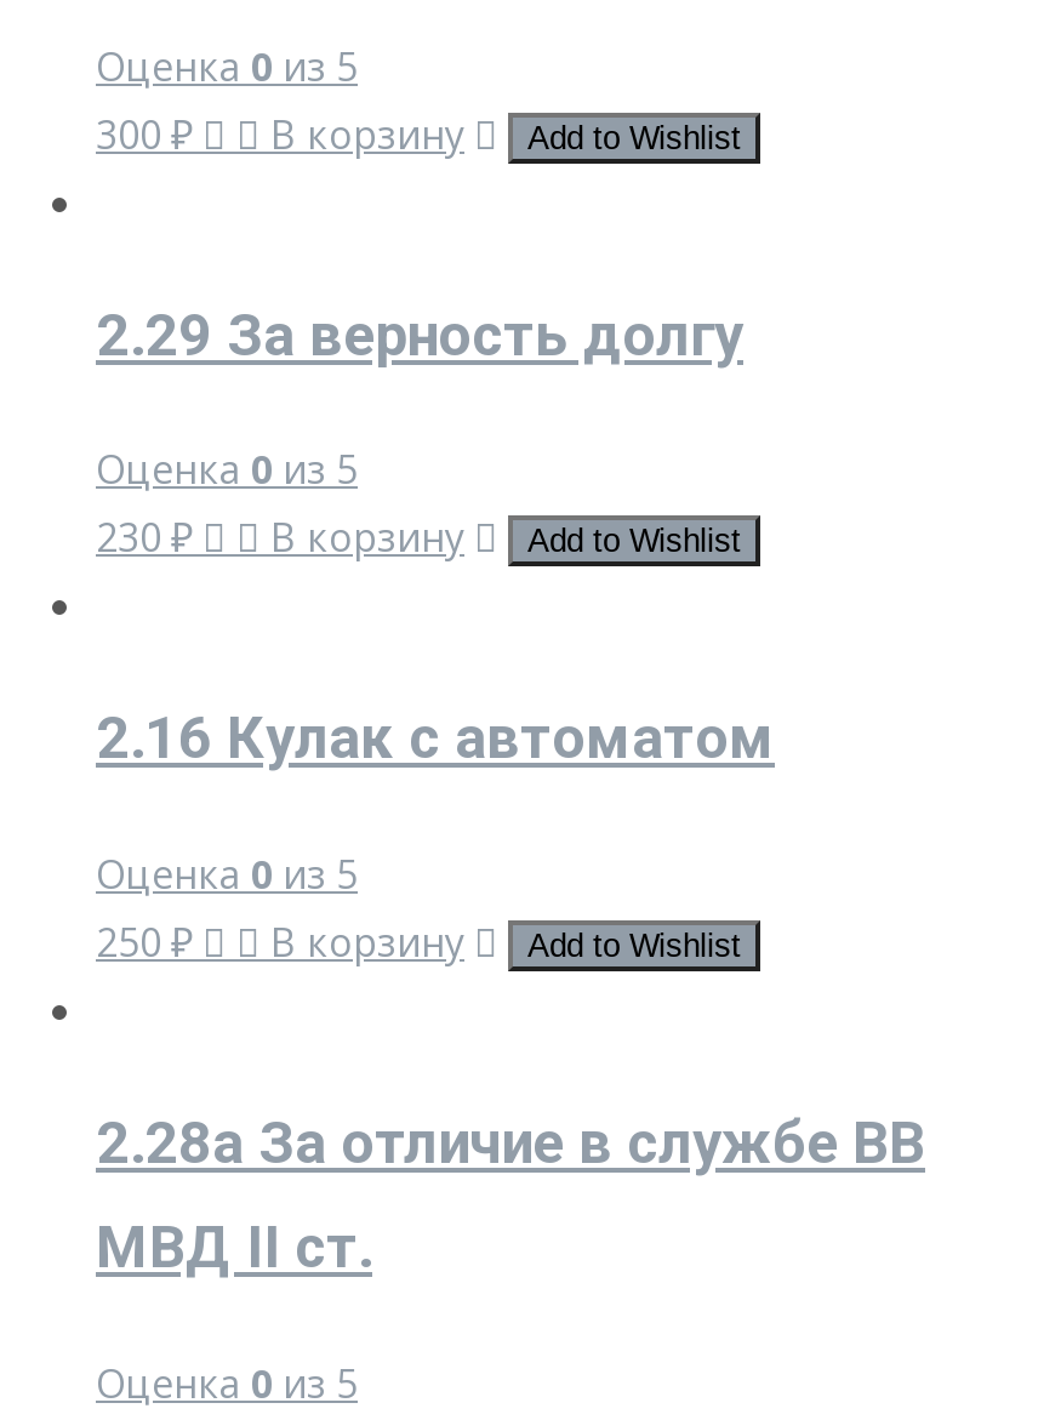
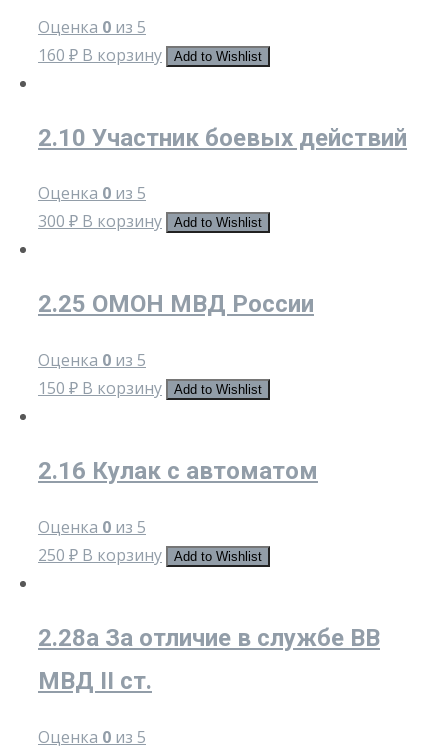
- 300 ₽
- В корзину
+ 160 ₽ В корзину

- 2.29 За верность долгу
+ 2.10 Участник боевых действий

- 230 ₽
- В корзину
+ 300 ₽ В корзину
+ Add to Wishlist
+ 2.25 ОМОН МВД России
+ Оценка 0 из 5
+ 150 ₽ В корзину
